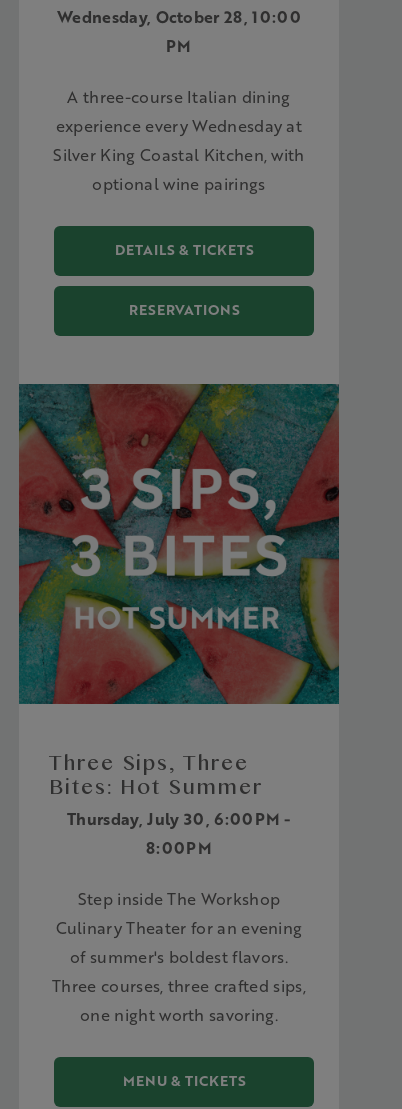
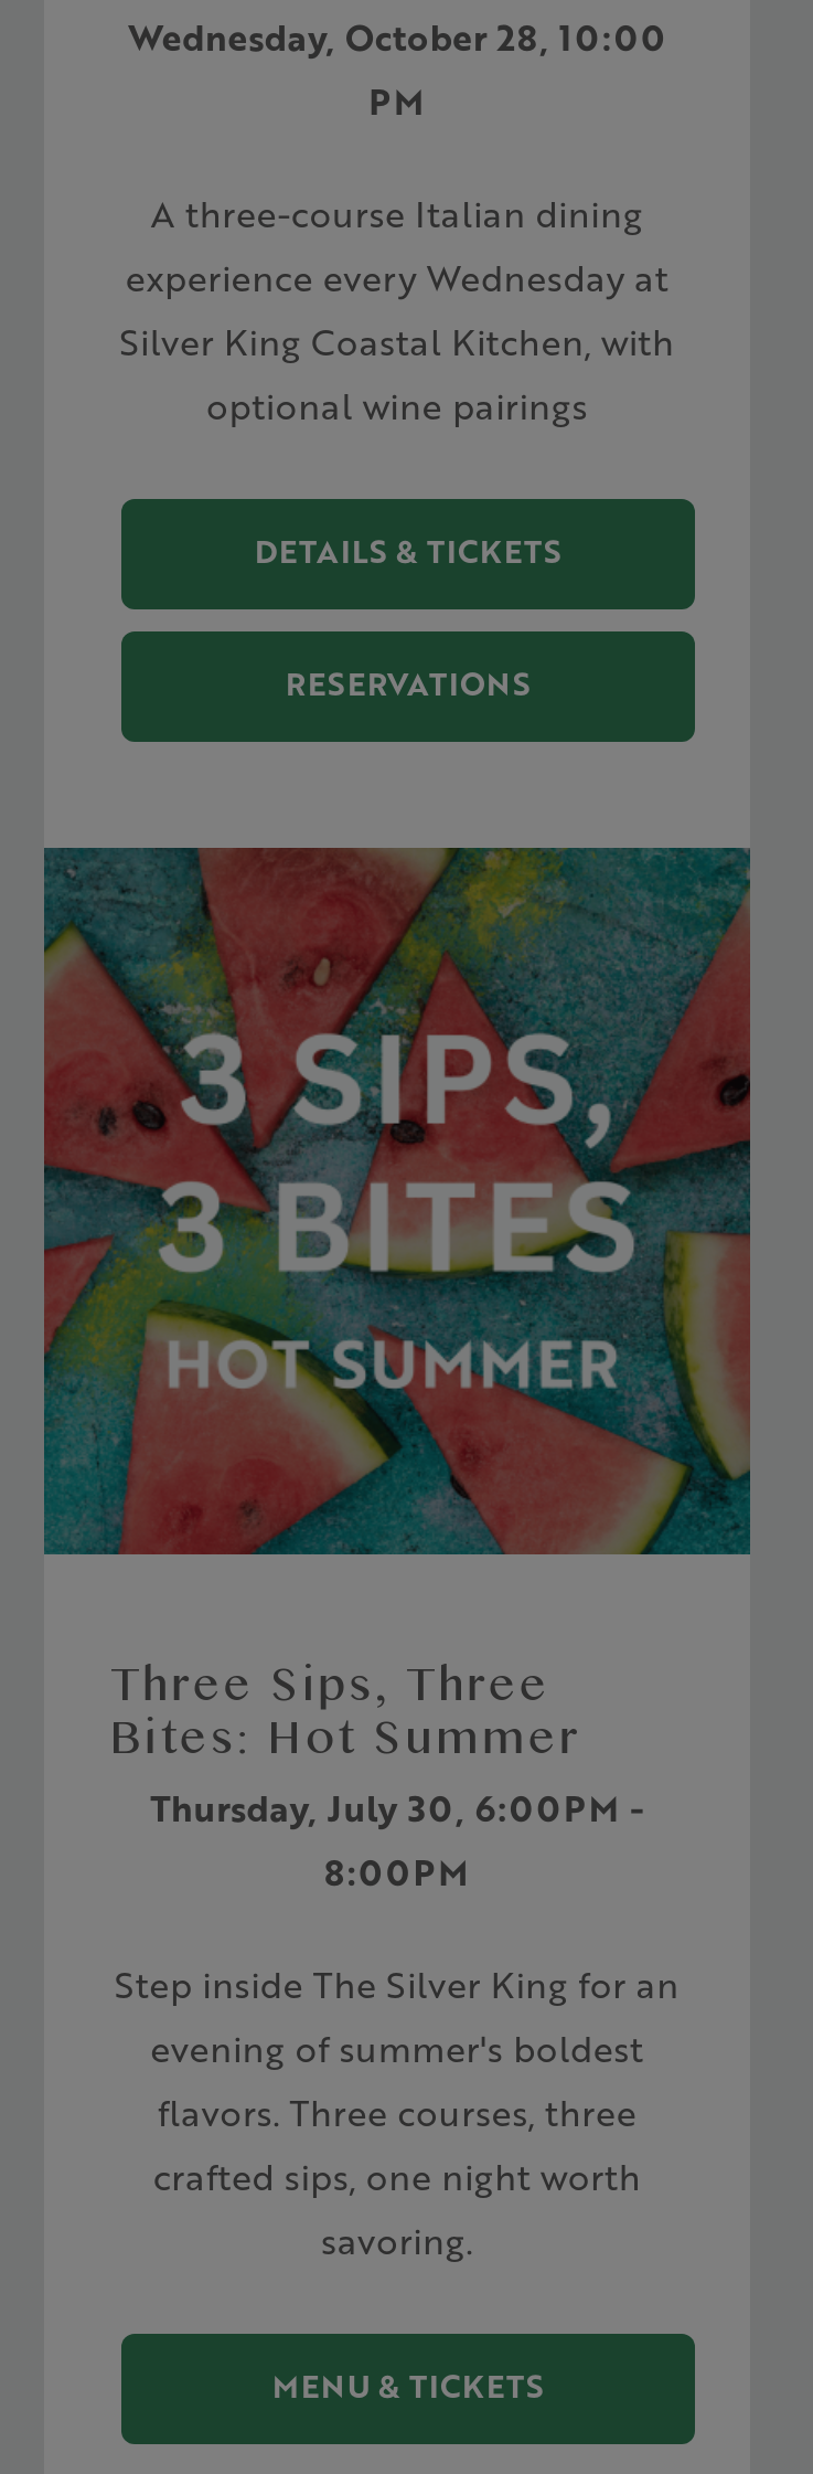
- Step inside The Workshop
- Culinary Theater for an evening
- of summer's boldest flavors.
- Three courses, three crafted sips,
- one night worth savoring.
+ Step inside The Silver King for an
+ evening of summer's boldest
+ flavors. Three courses, three
+ crafted sips, one night worth
+ savoring.
